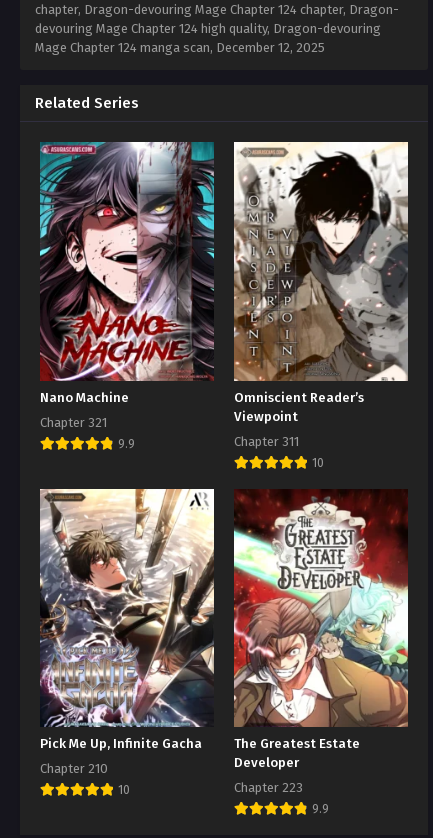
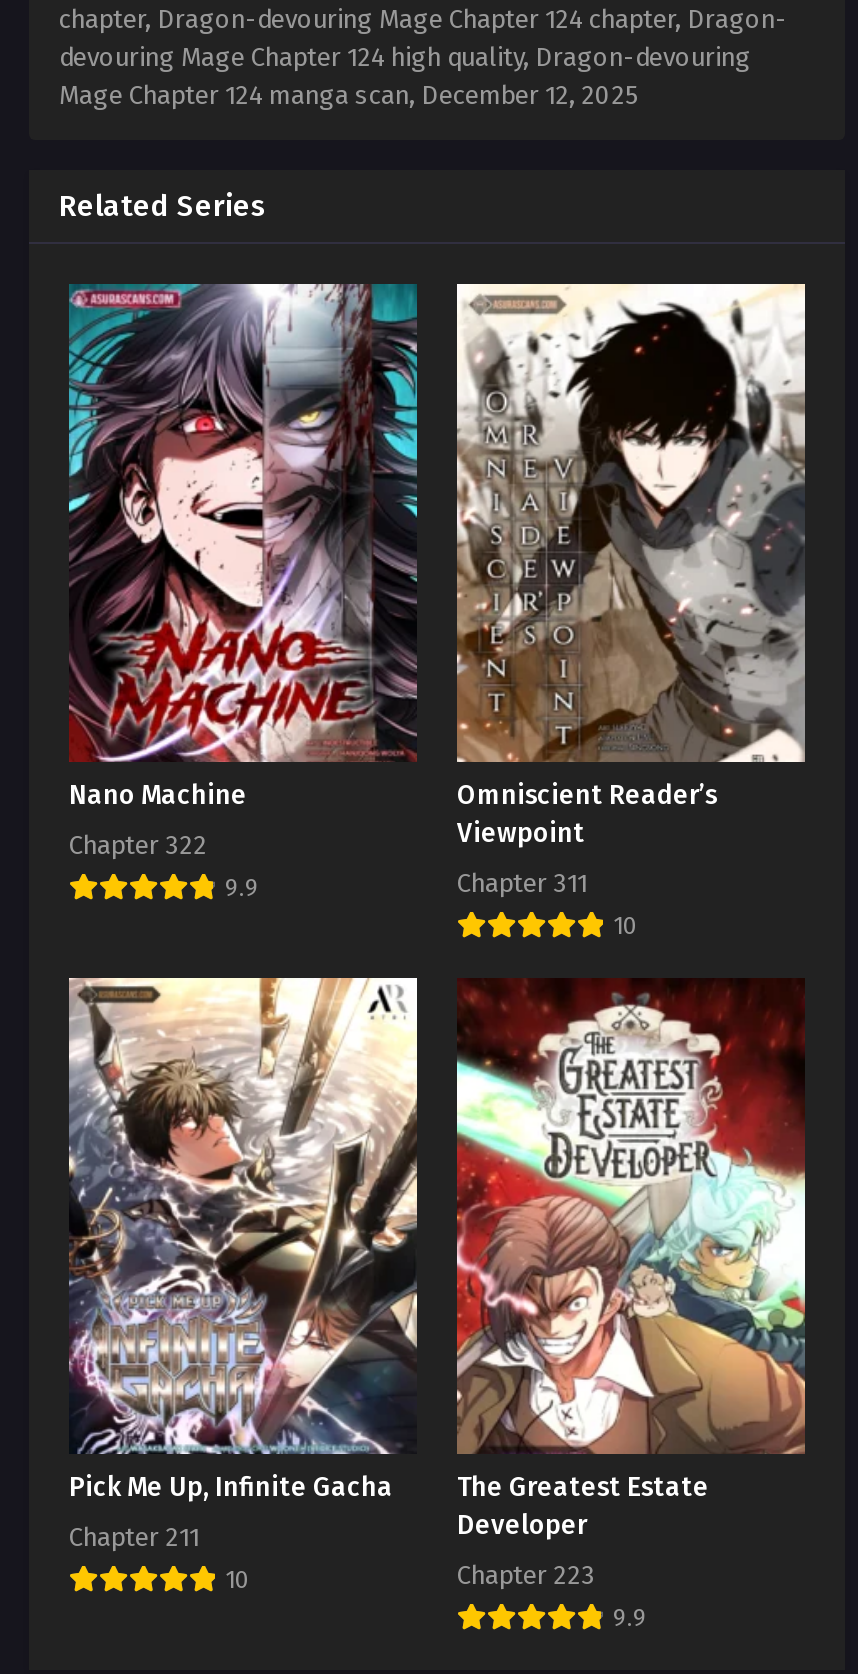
- Chapter 321
+ Chapter 322

- Chapter 210
+ Chapter 211
